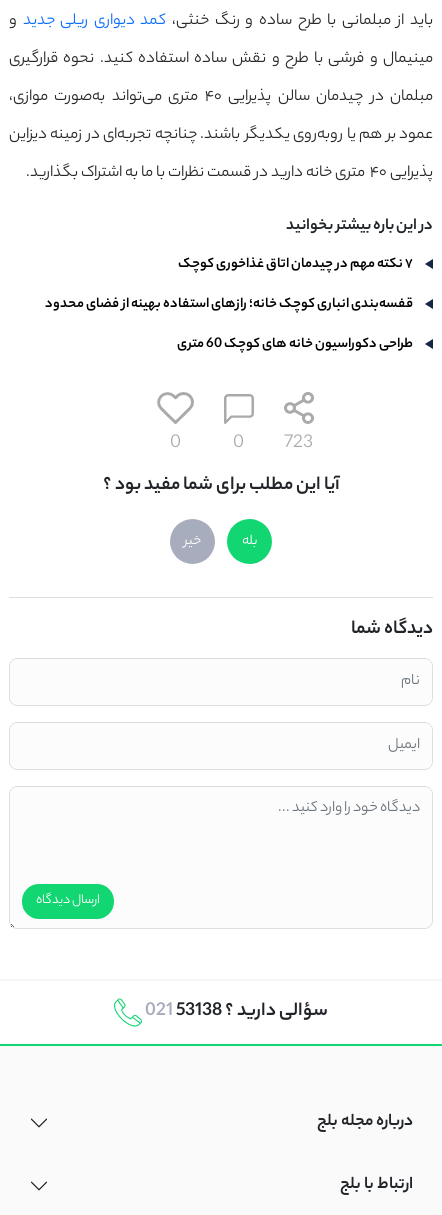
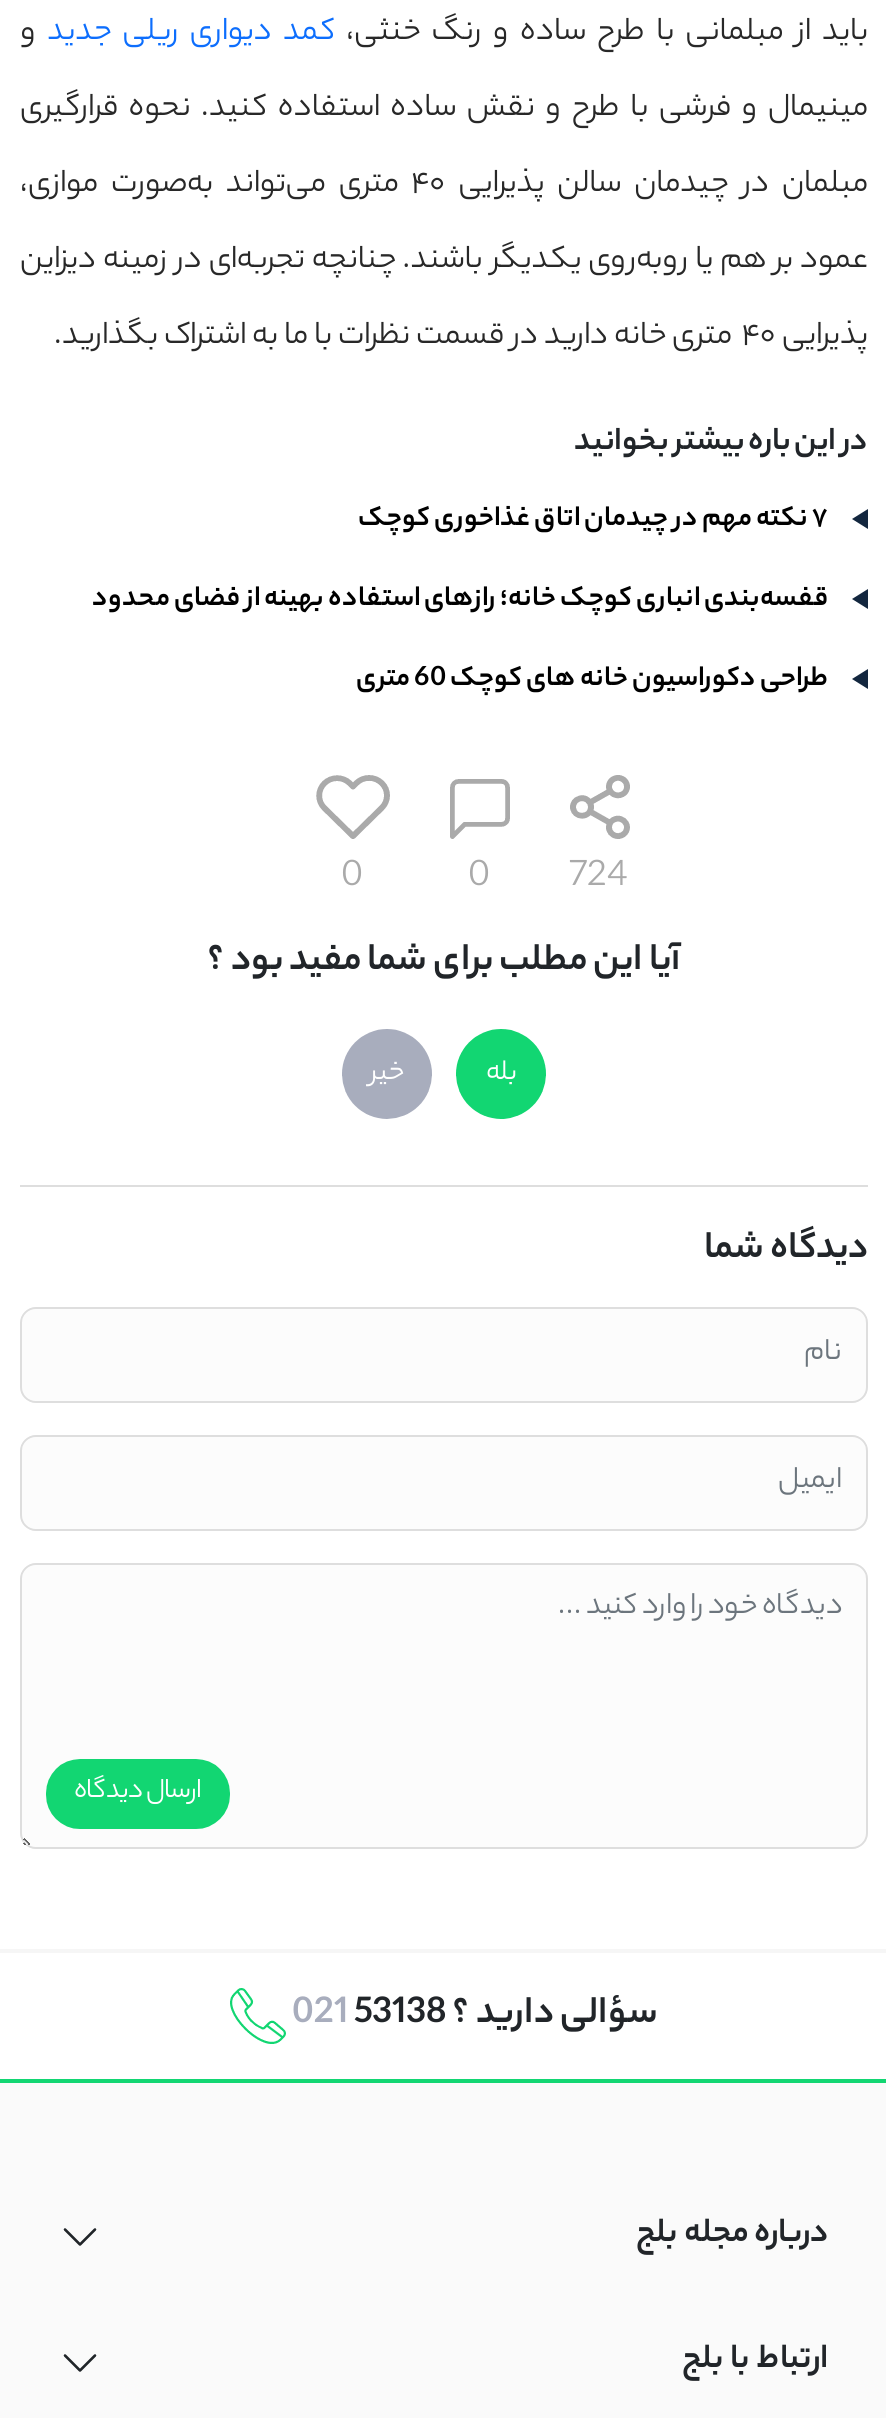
- 0 0 723
+ 0 0 724
